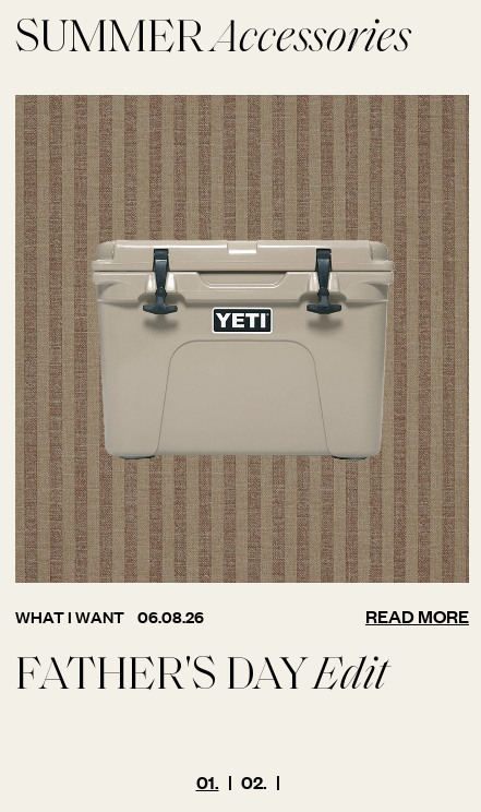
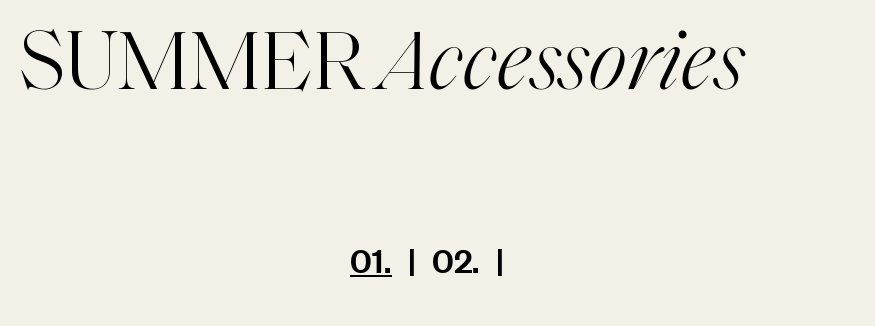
- [image]
- WHAT I WANT
- 06.08.26
- READ MORE
- FATHER'S DAY Edit
